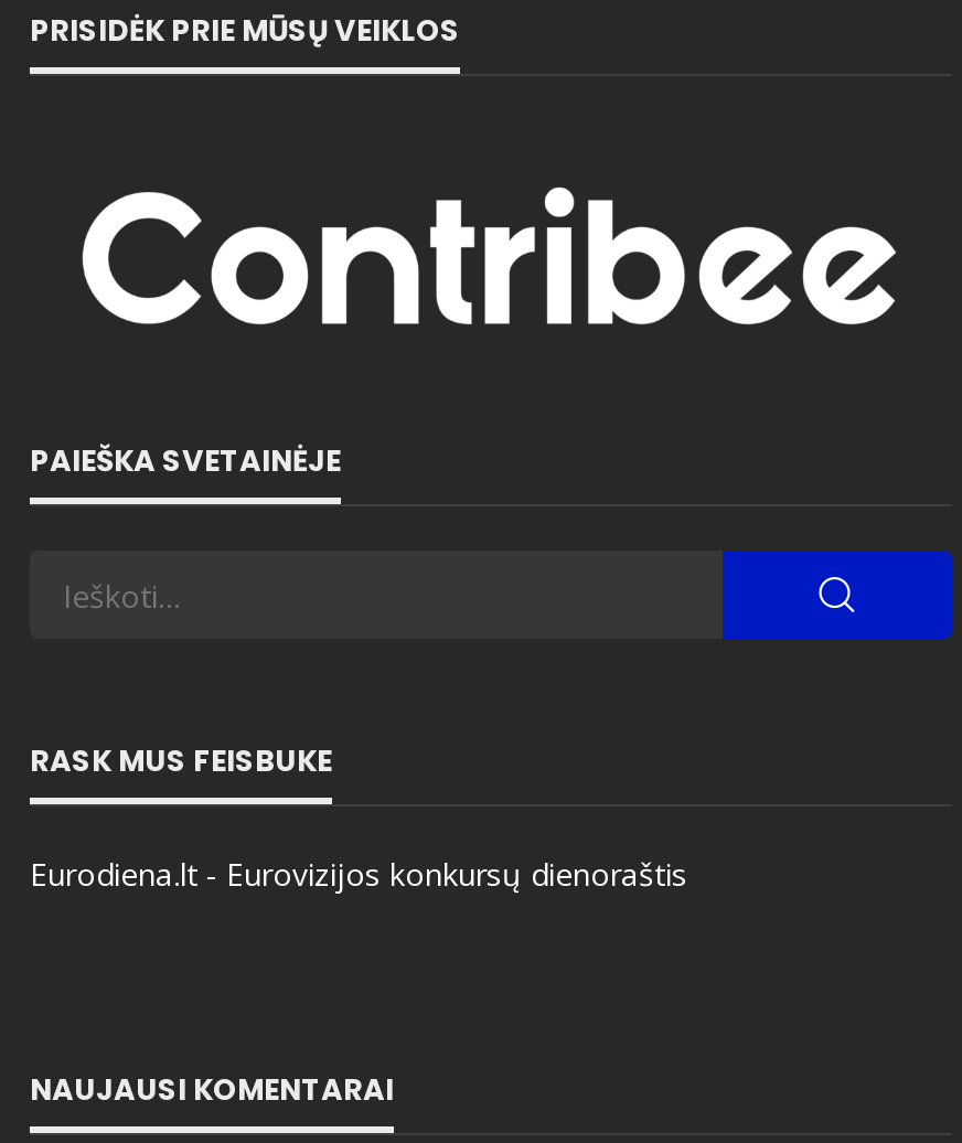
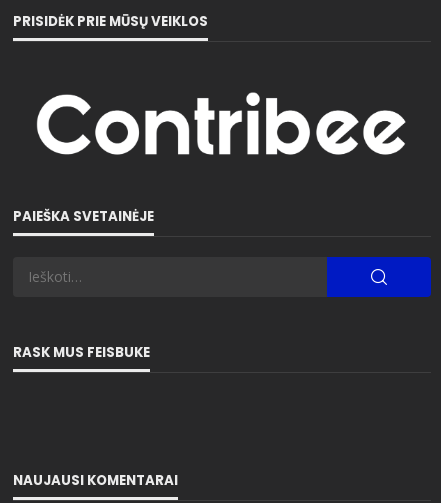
- Eurodiena.lt - Eurovizijos konkursų dienoraštis
